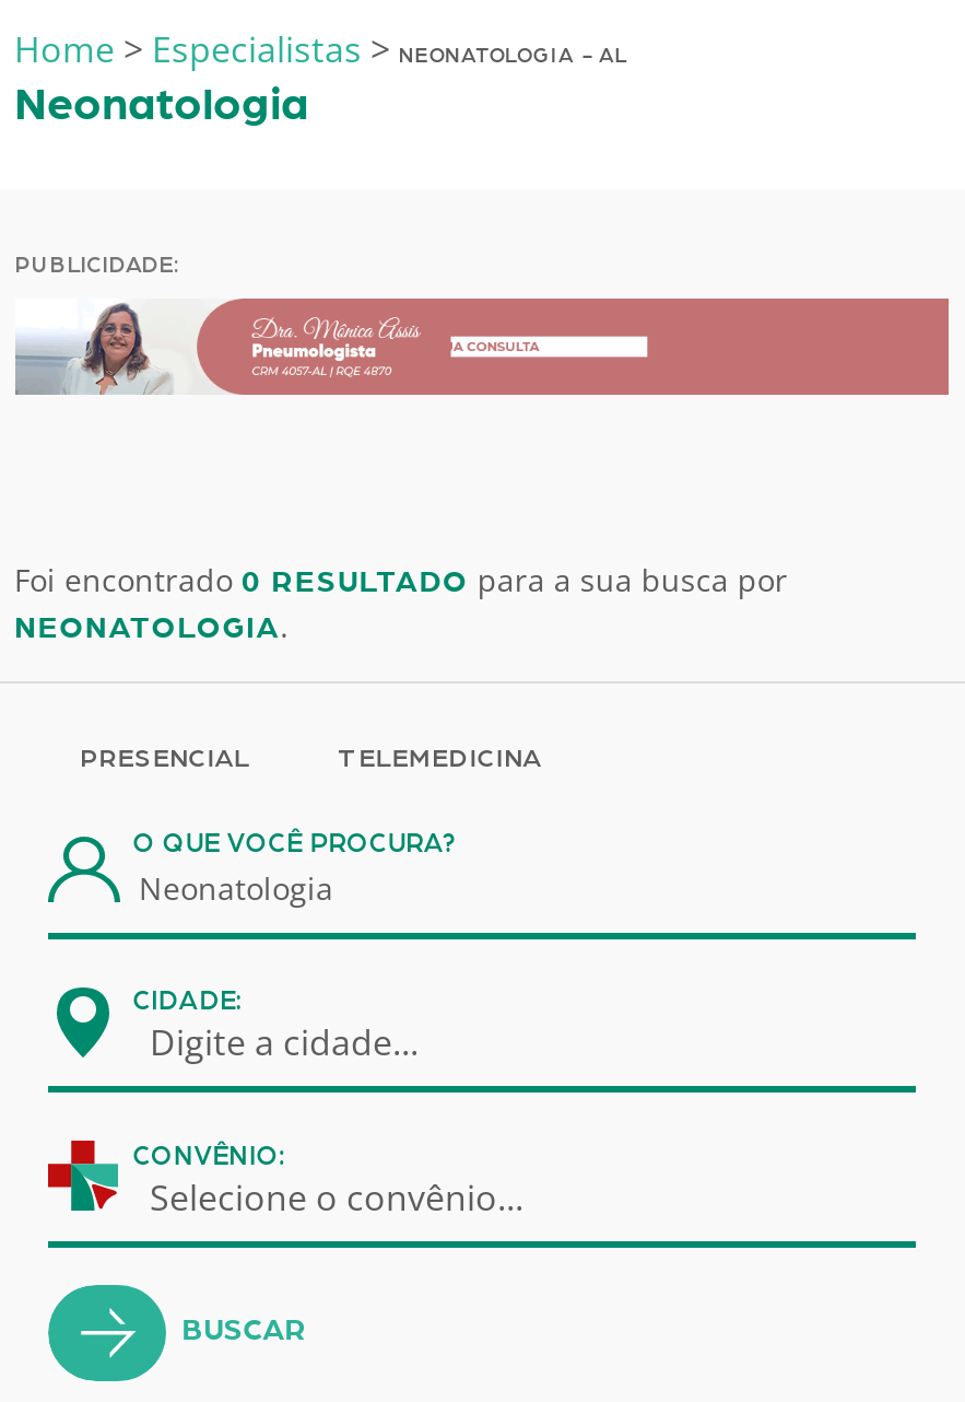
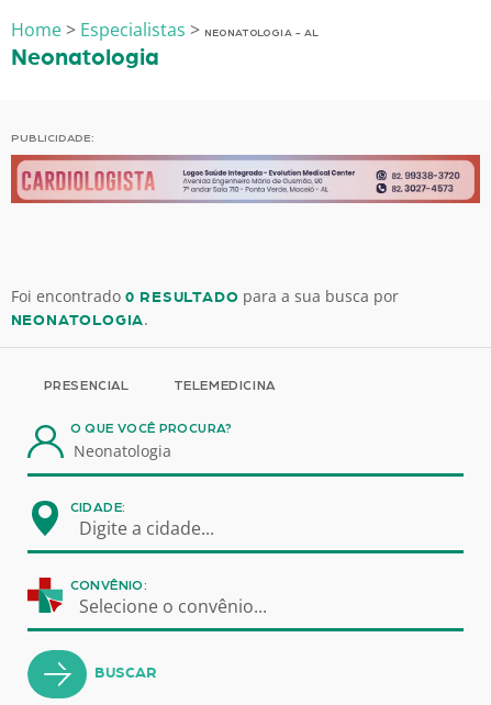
- [image]
+ [image]
